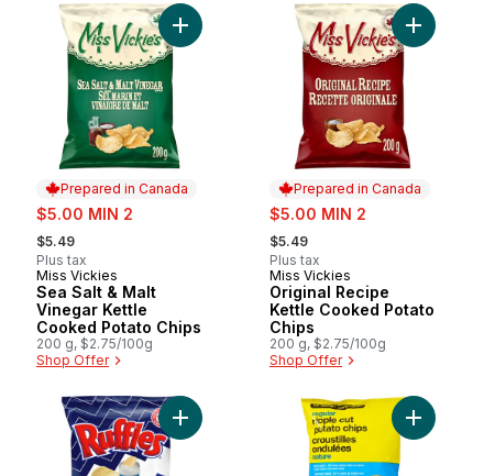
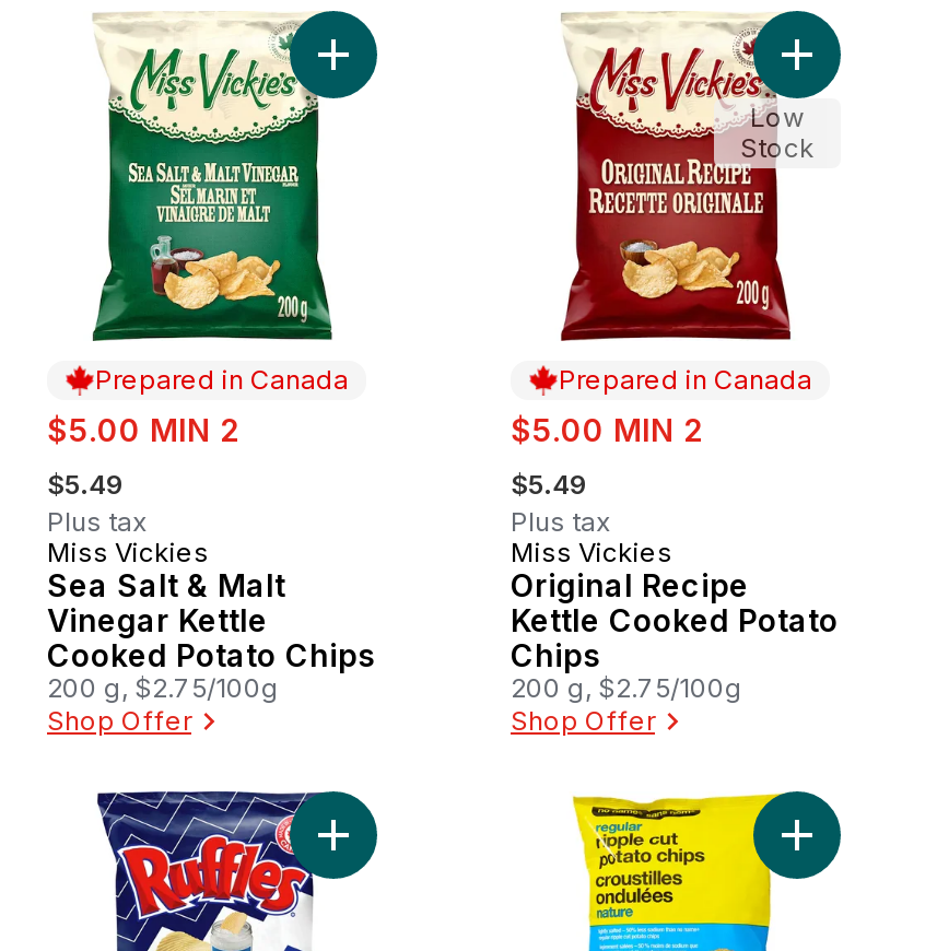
+ Low
+ Stock
